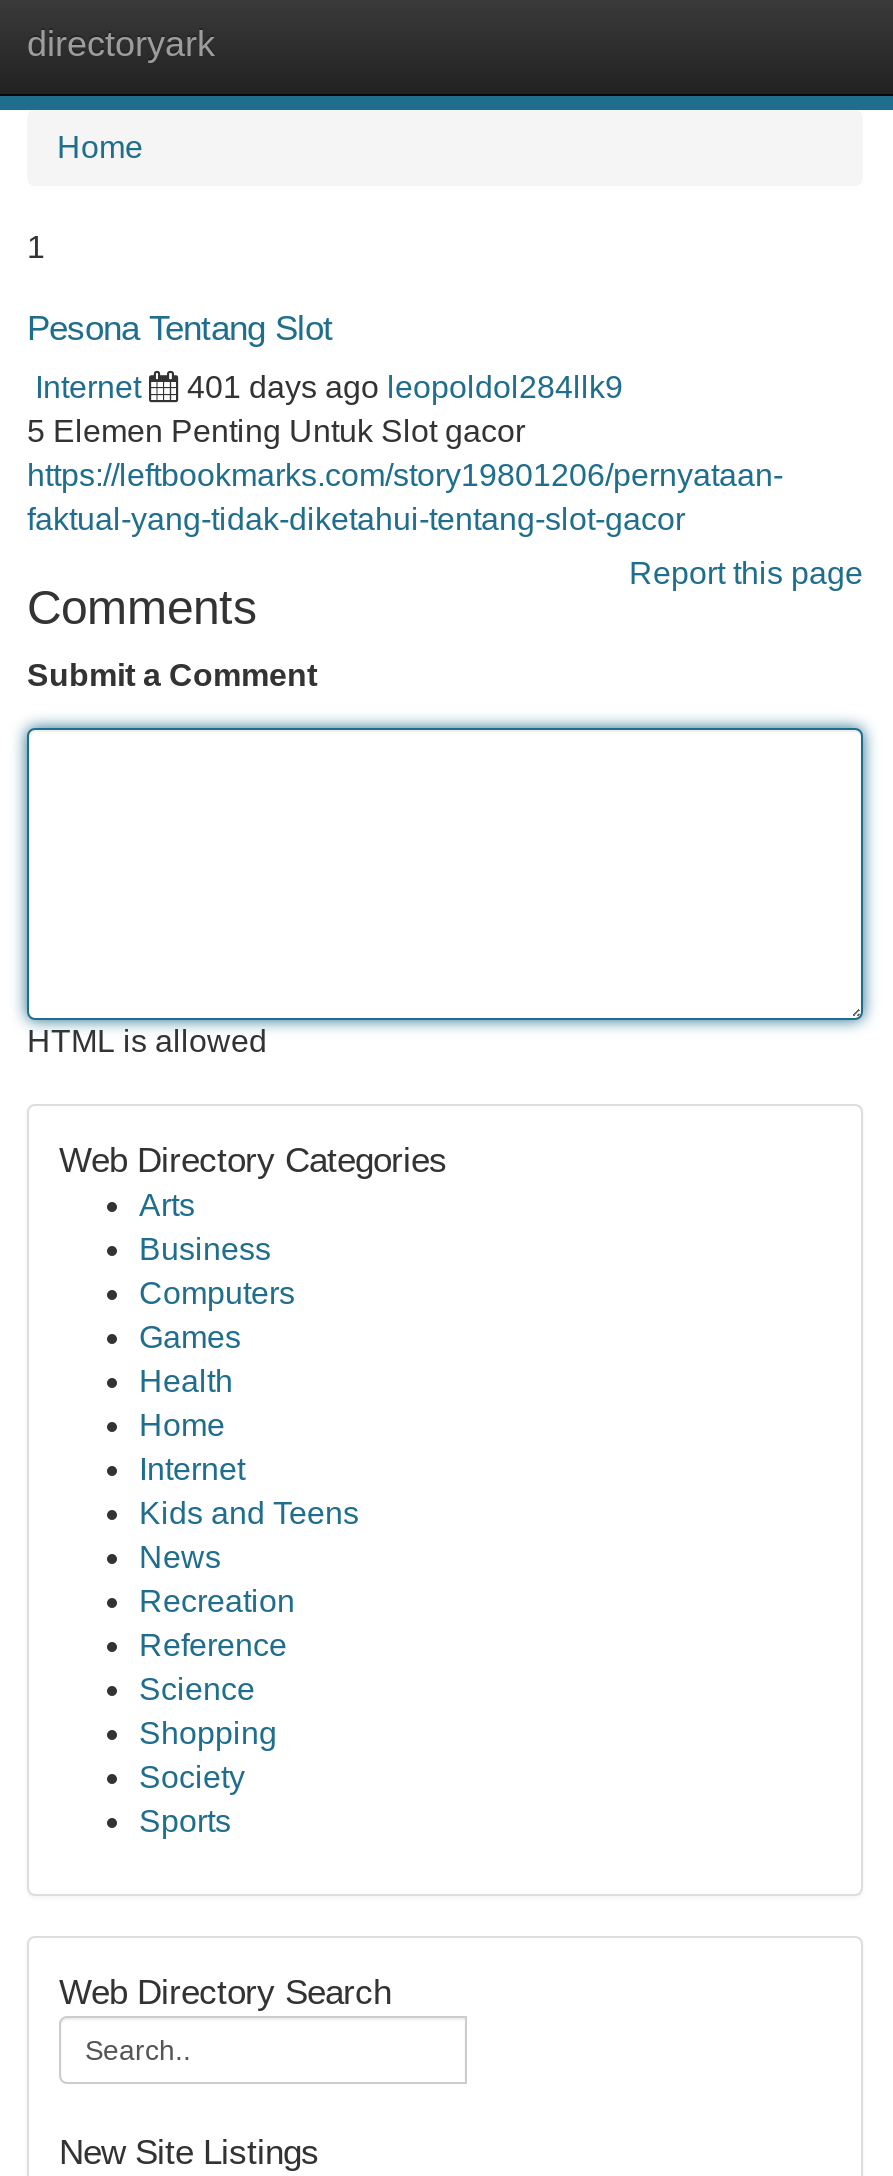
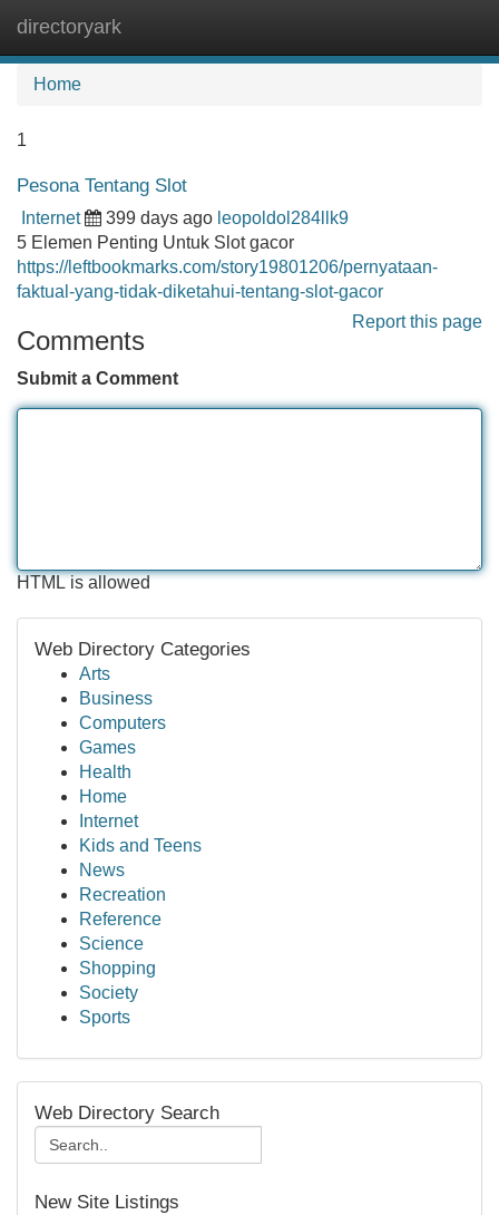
- 401 days ago leopoldol284llk9
+ 399 days ago leopoldol284llk9
